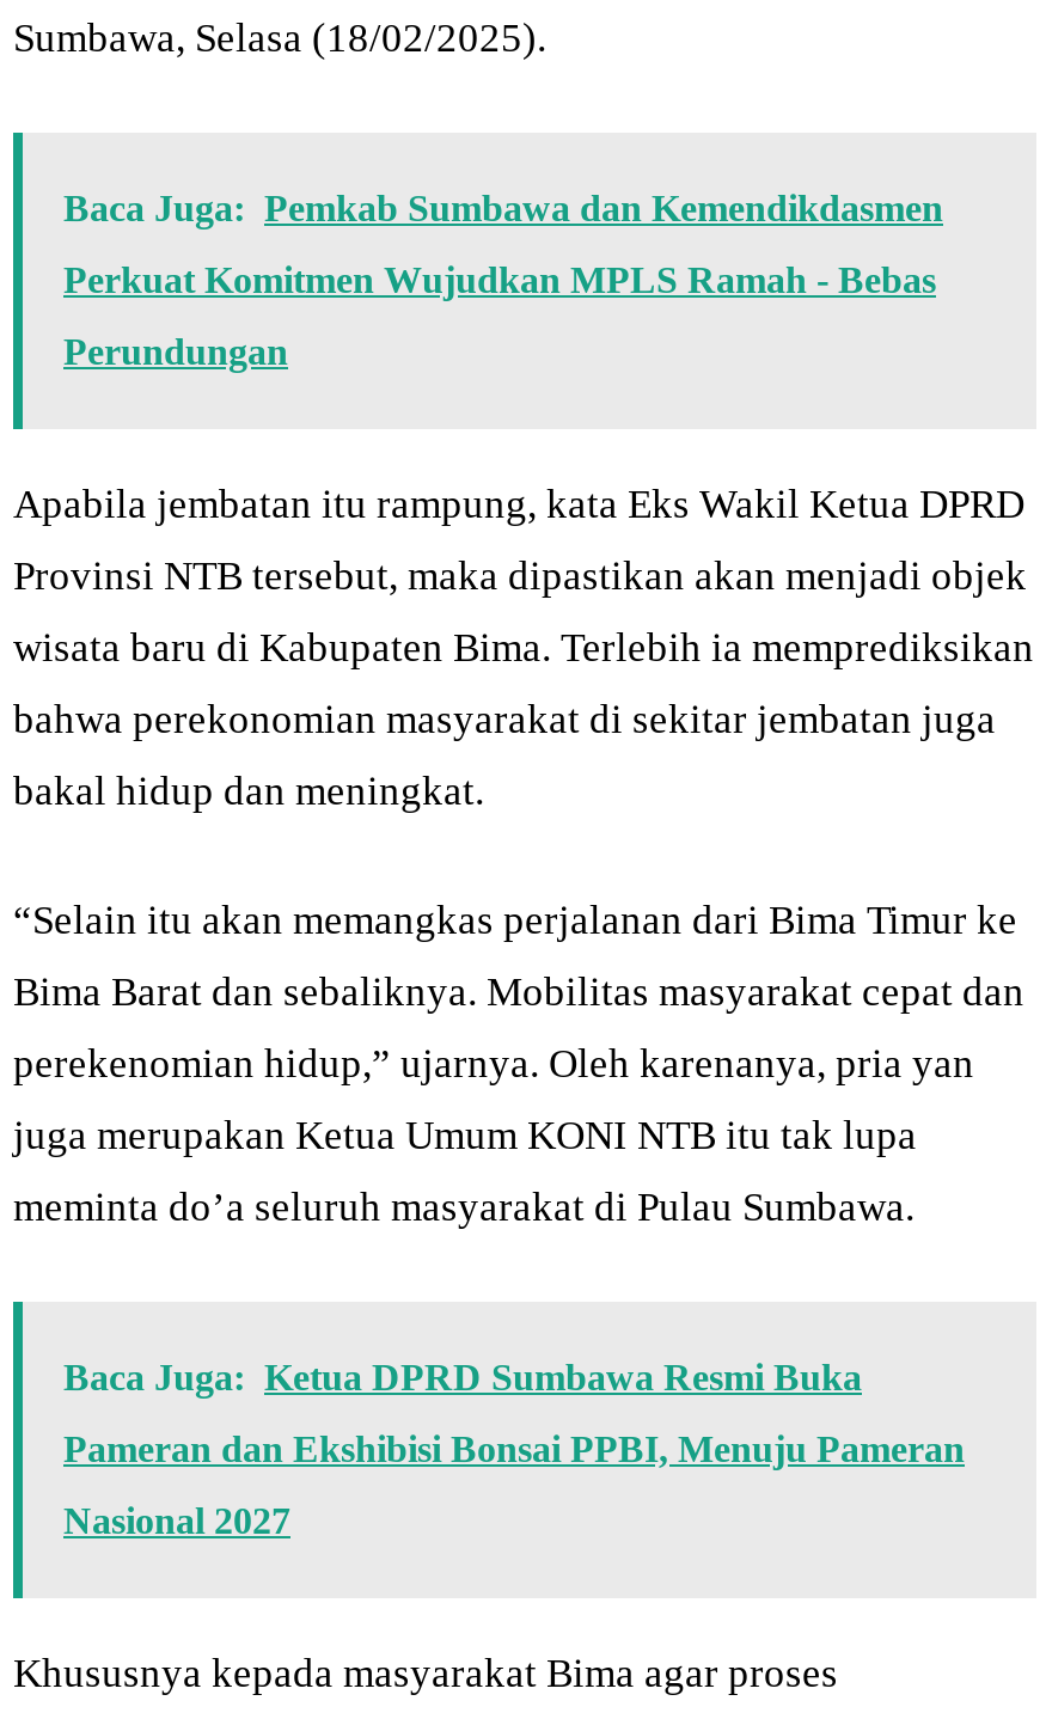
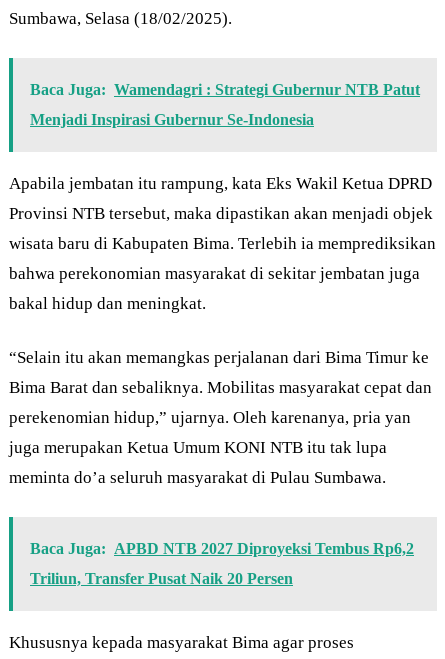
- Baca Juga: Pemkab Sumbawa dan Kemendikdasmen
- Perkuat Komitmen Wujudkan MPLS Ramah - Bebas
- Perundungan
+ Baca Juga: Wamendagri : Strategi Gubernur NTB Patut
+ Menjadi Inspirasi Gubernur Se-Indonesia

- Baca Juga: Ketua DPRD Sumbawa Resmi Buka
- Pameran dan Ekshibisi Bonsai PPBI, Menuju Pameran
- Nasional 2027
+ Baca Juga: APBD NTB 2027 Diproyeksi Tembus Rp6,2
+ Triliun, Transfer Pusat Naik 20 Persen
